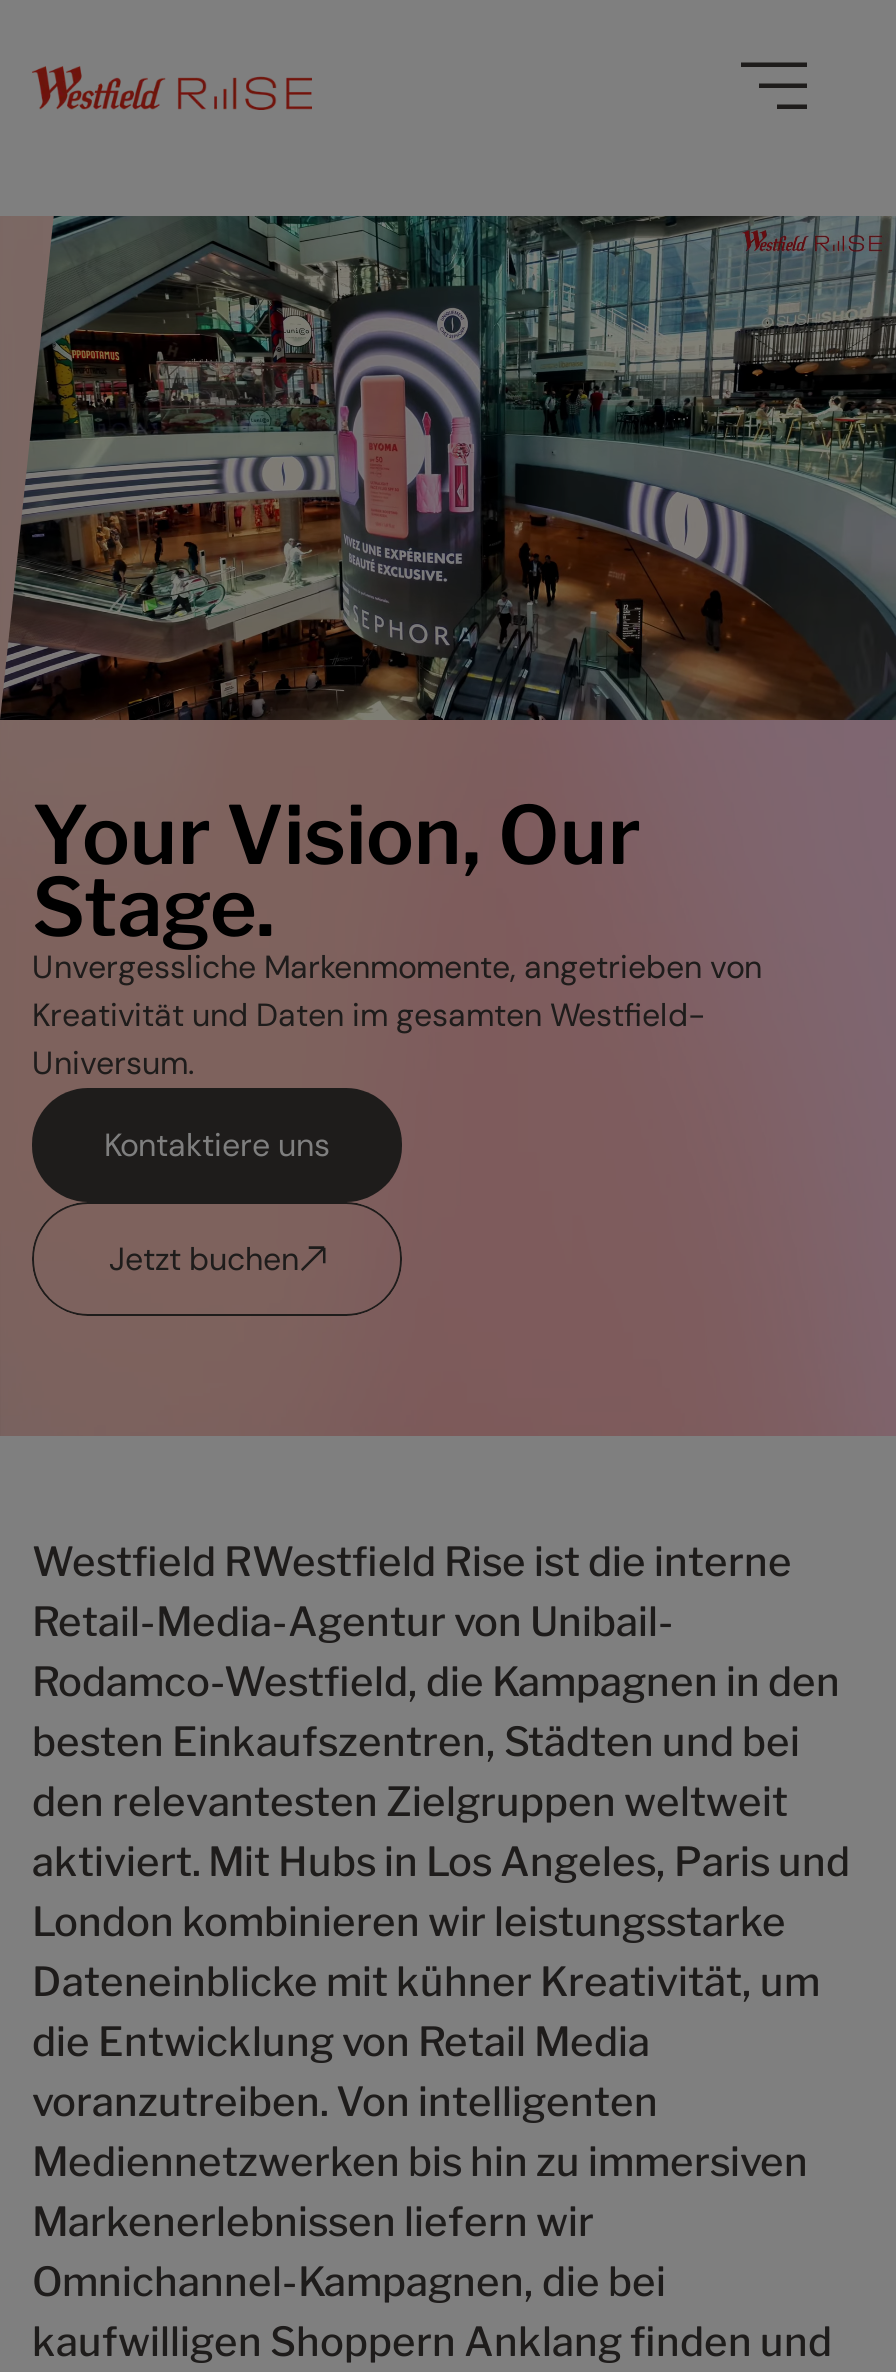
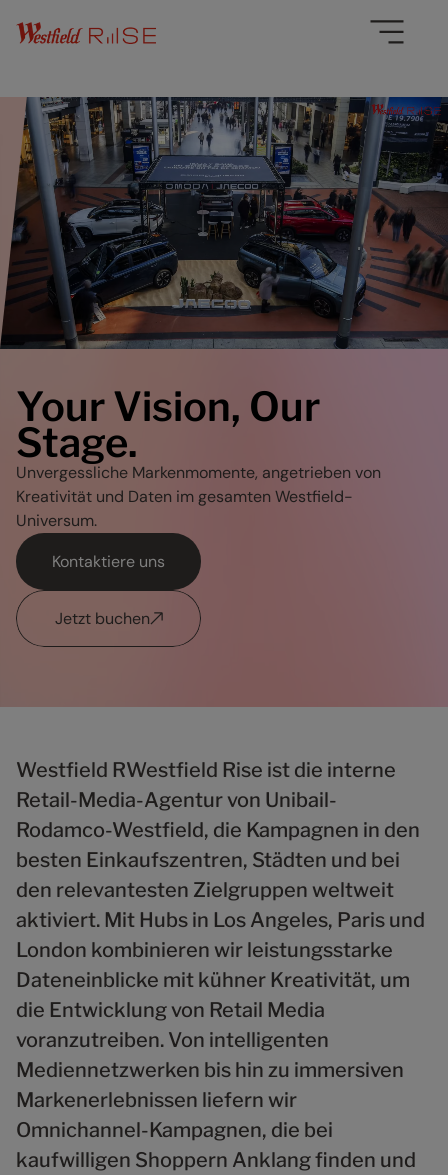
- [image]
+ [image]
